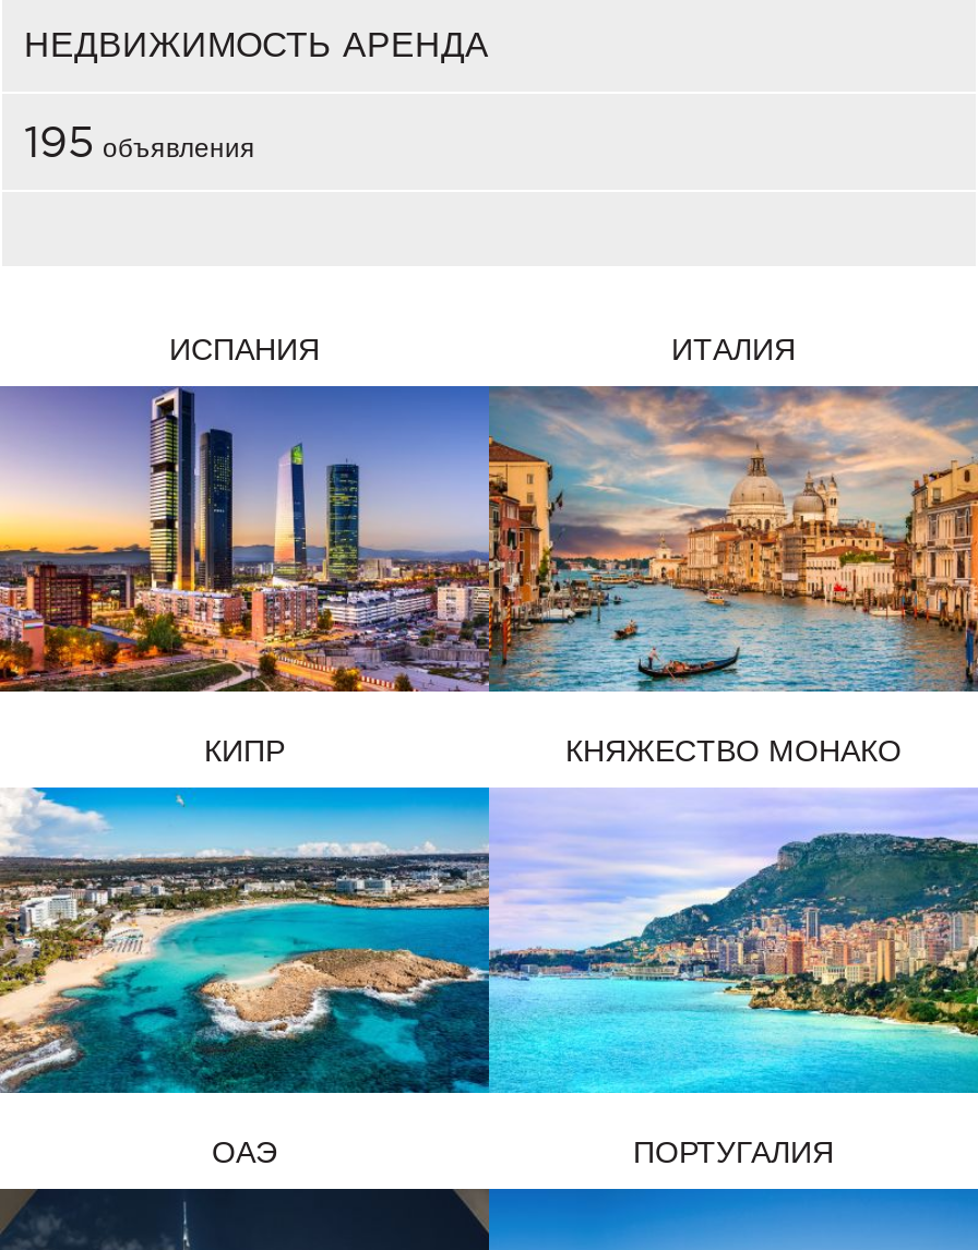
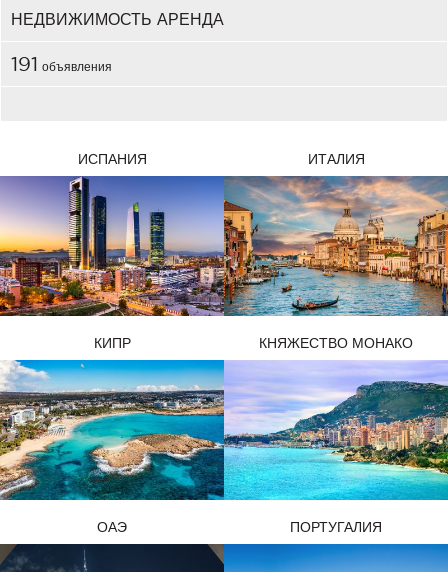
- 195 объявления
+ 191 объявления
